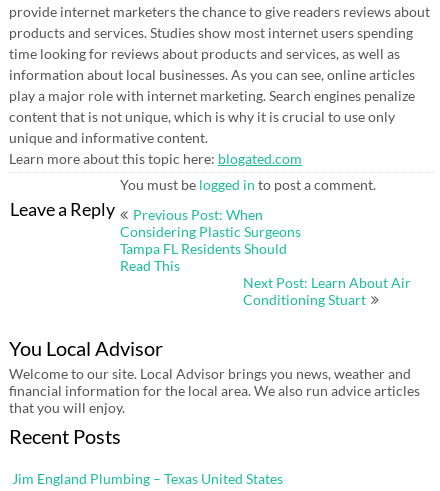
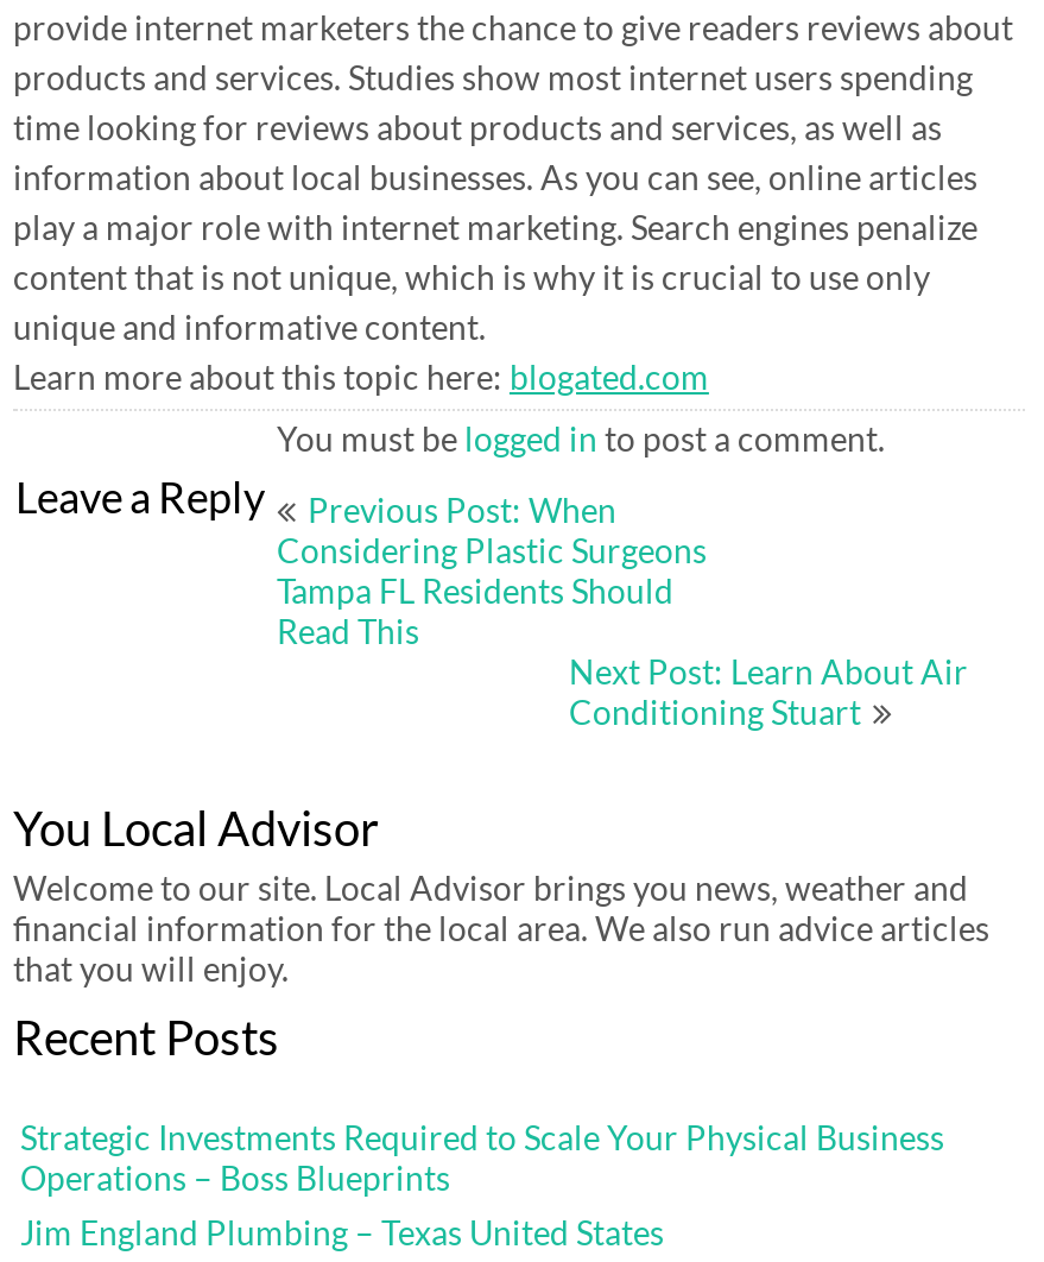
+ Strategic Investments Required to Scale Your Physical Business
+ Operations – Boss Blueprints
